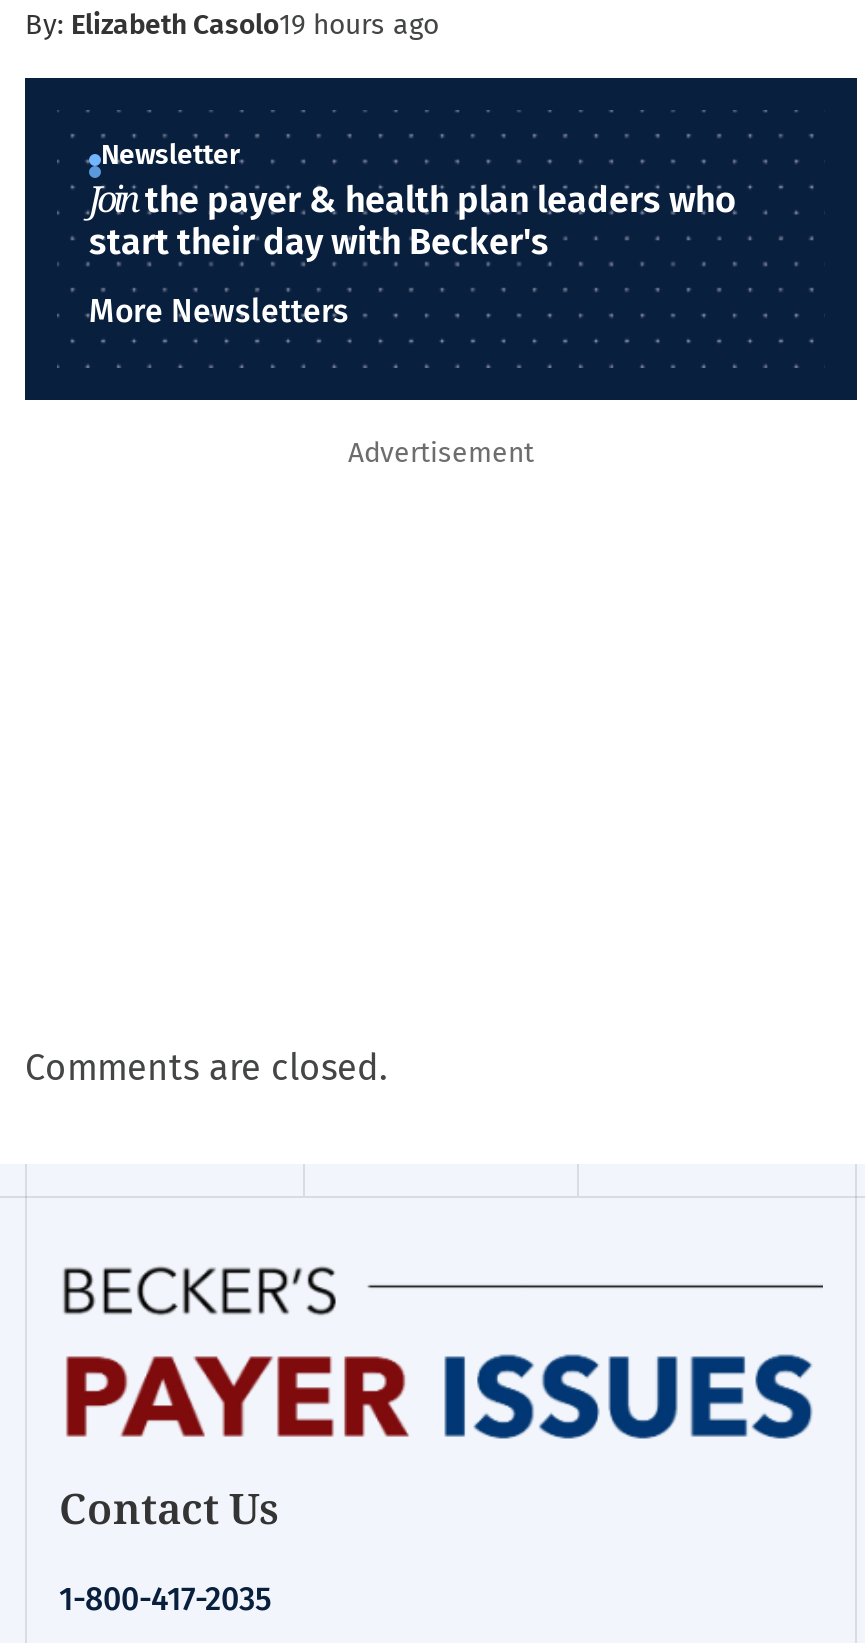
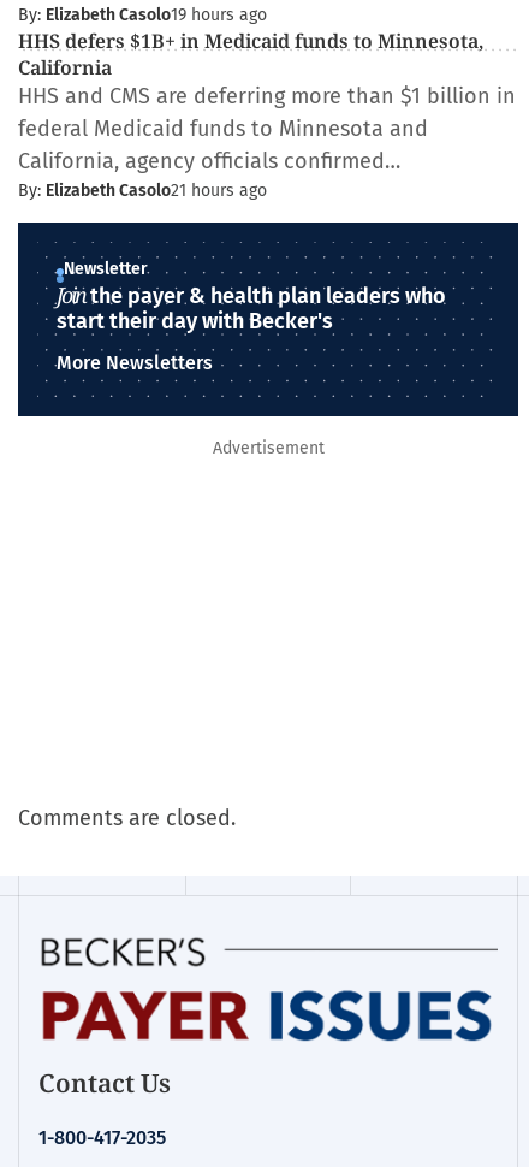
+ HHS defers $1B+ in Medicaid funds to Minnesota,
+ California
+ HHS and CMS are deferring more than $1 billion in
+ federal Medicaid funds to Minnesota and
+ California, agency officials confirmed…
+ By: Elizabeth Casolo21 hours ago
